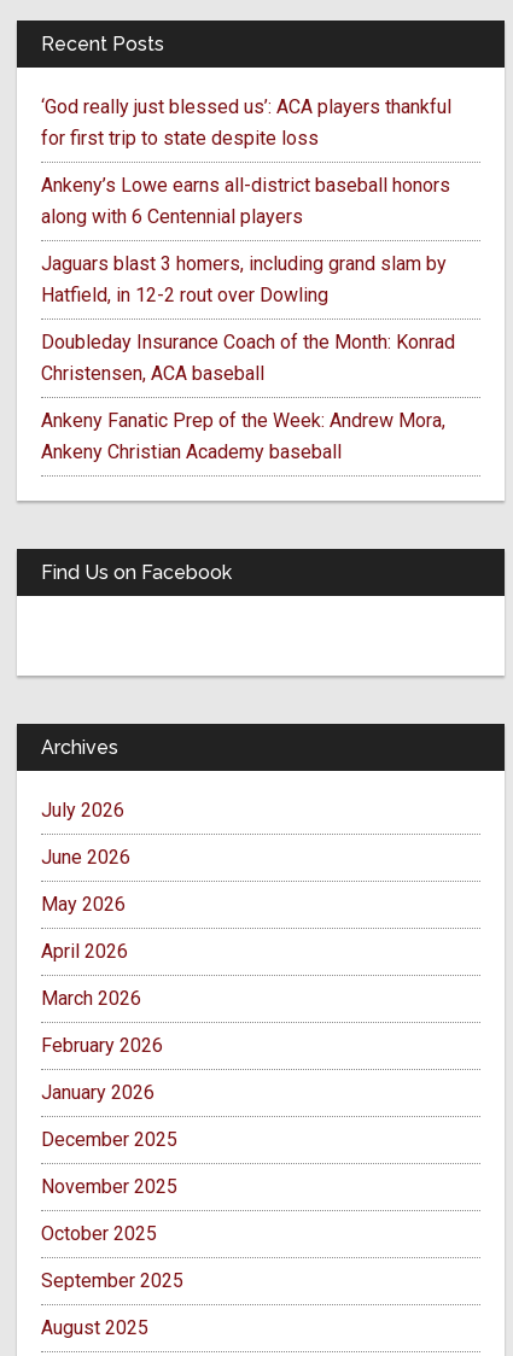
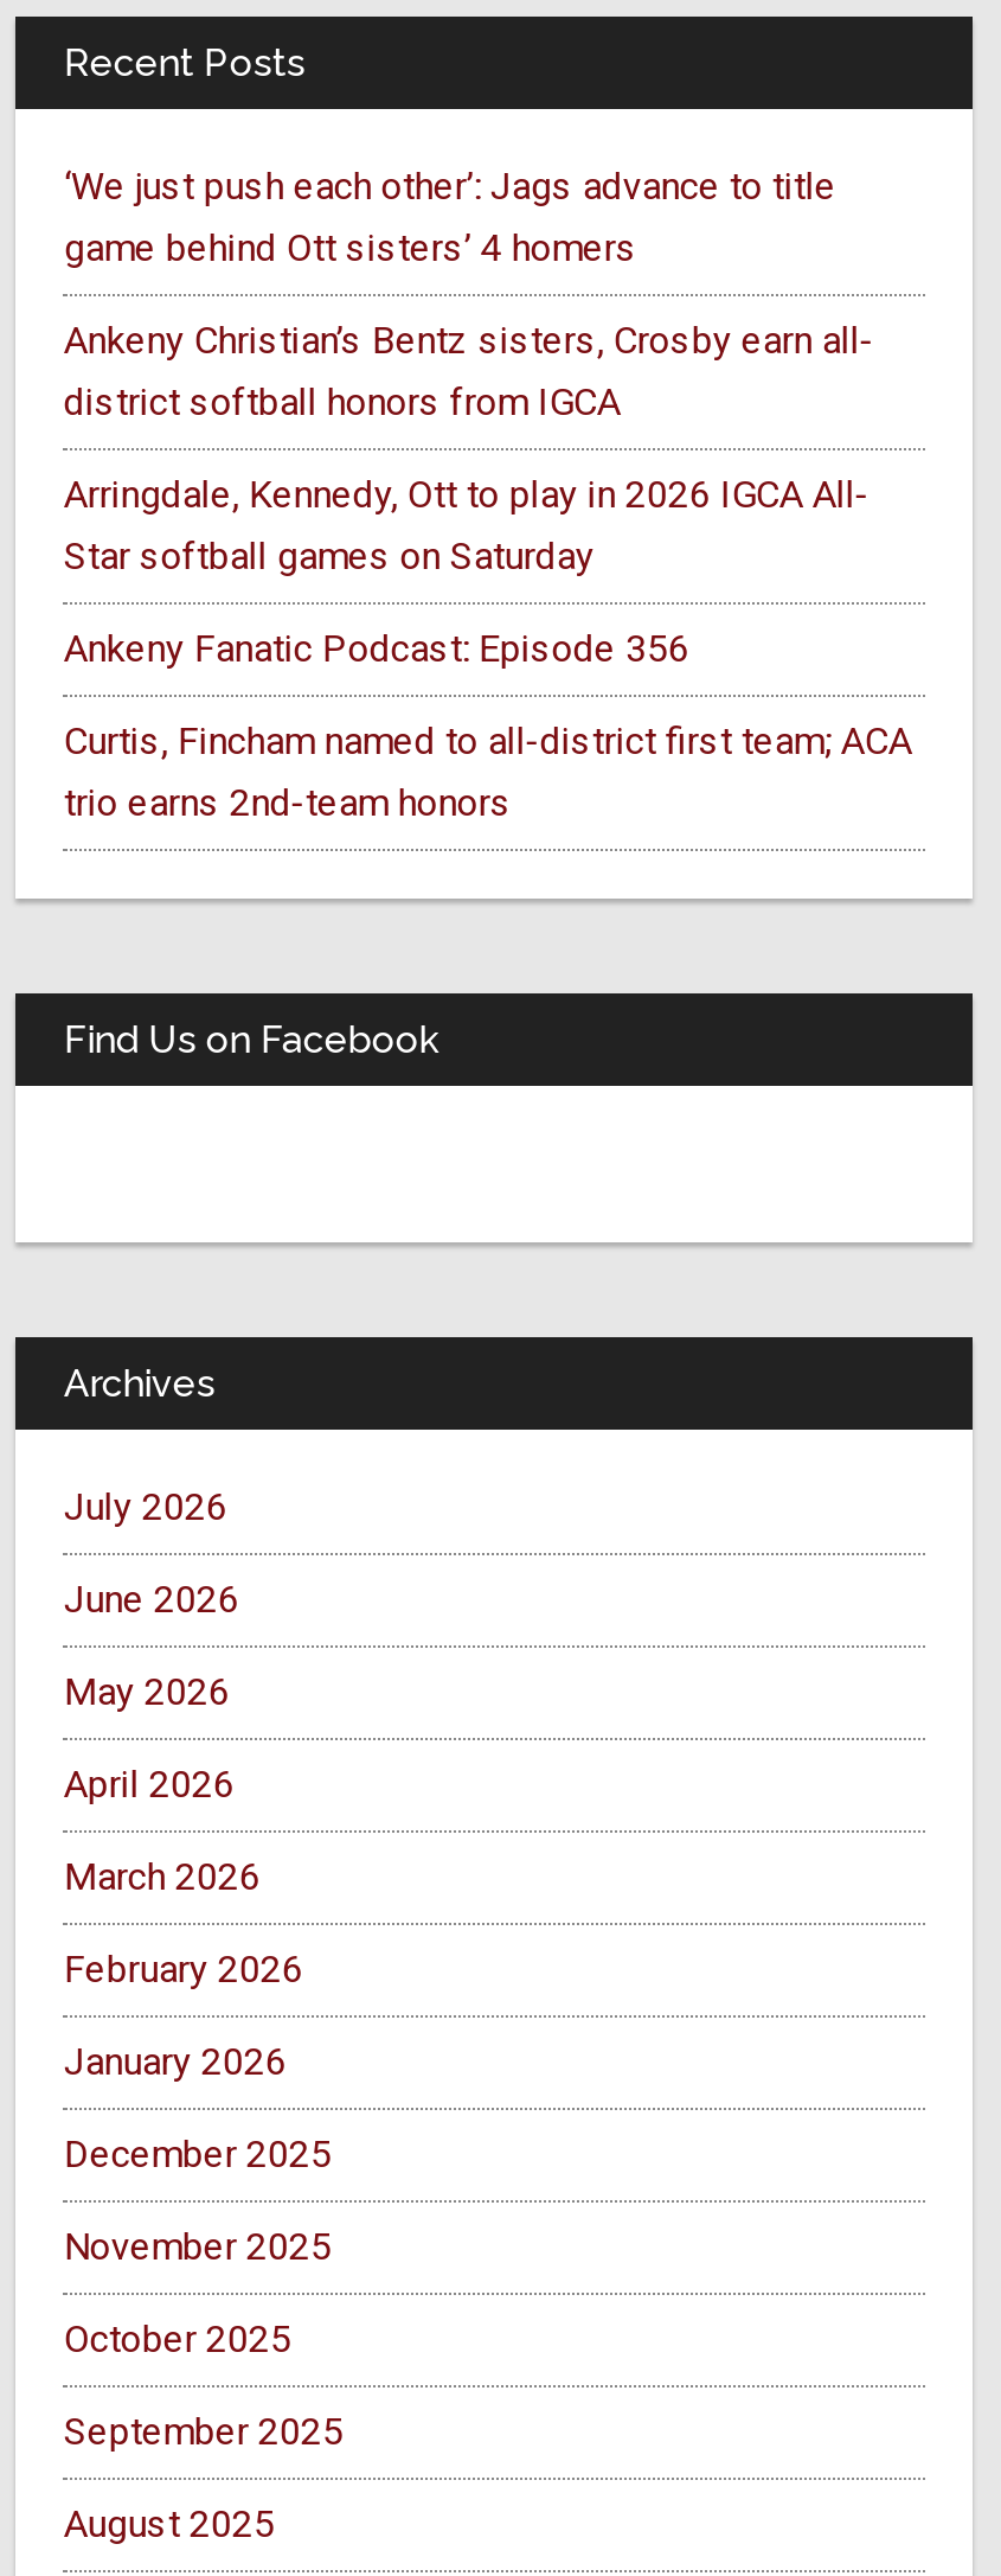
- ‘God really just blessed us’: ACA players thankful
- for first trip to state despite loss
+ ‘We just push each other’: Jags advance to title
+ game behind Ott sisters’ 4 homers

- Ankeny’s Lowe earns all-district baseball honors
- along with 6 Centennial players
+ Ankeny Christian’s Bentz sisters, Crosby earn all-
+ district softball honors from IGCA

- Jaguars blast 3 homers, including grand slam by
- Hatfield, in 12-2 rout over Dowling
+ Arringdale, Kennedy, Ott to play in 2026 IGCA All-
+ Star softball games on Saturday

- Doubleday Insurance Coach of the Month: Konrad
- Christensen, ACA baseball
+ Ankeny Fanatic Podcast: Episode 356

- Ankeny Fanatic Prep of the Week: Andrew Mora,
- Ankeny Christian Academy baseball
+ Curtis, Fincham named to all-district first team; ACA
+ trio earns 2nd-team honors
